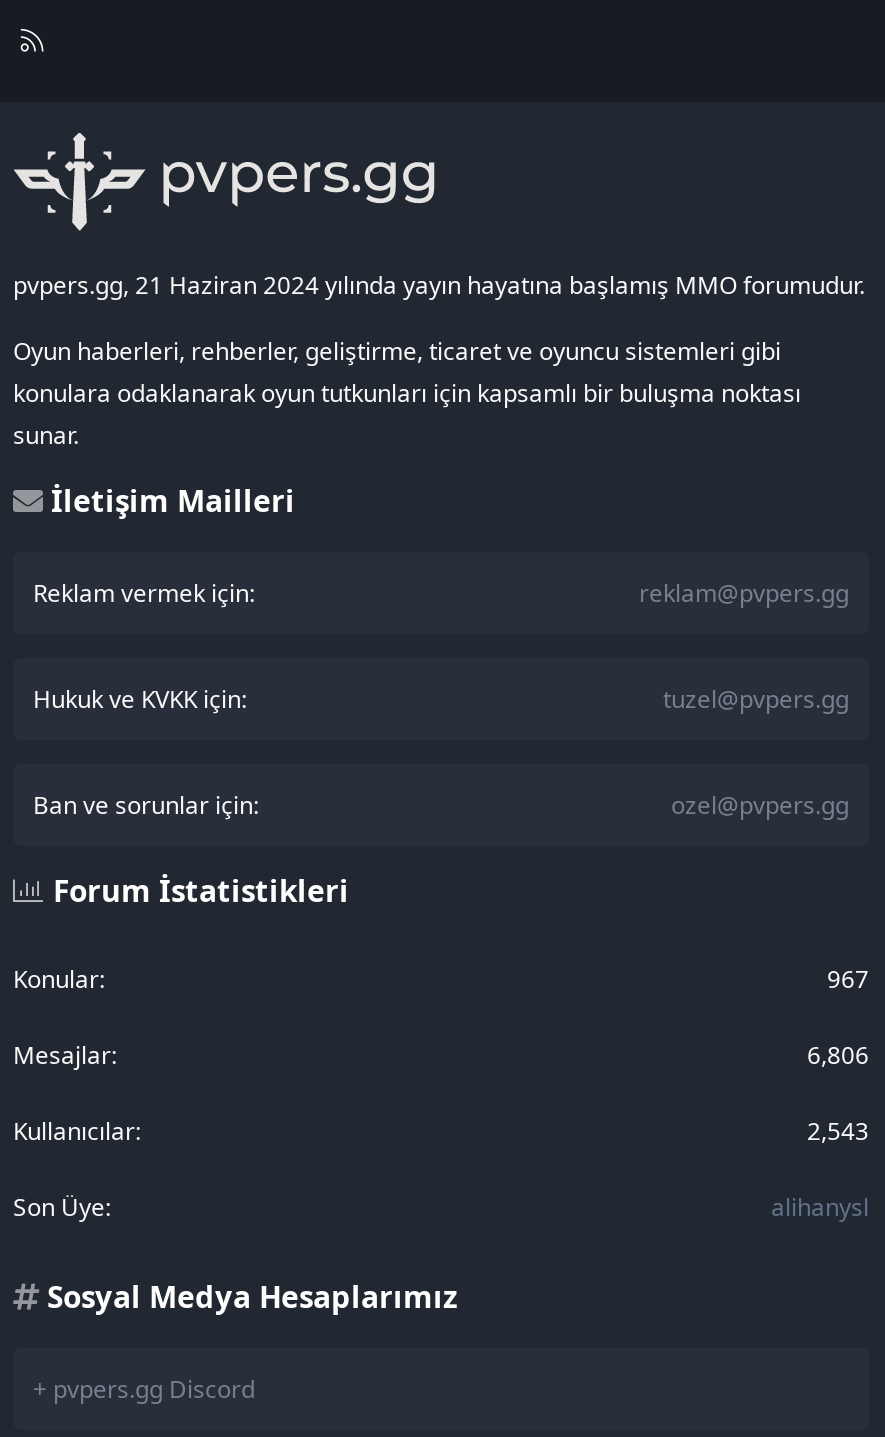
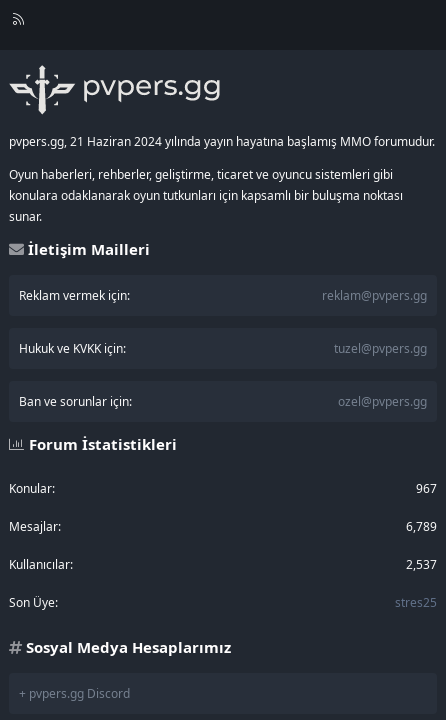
- 6,806
+ 6,789

- 2,543
+ 2,537

- alihanysl
+ stres25
